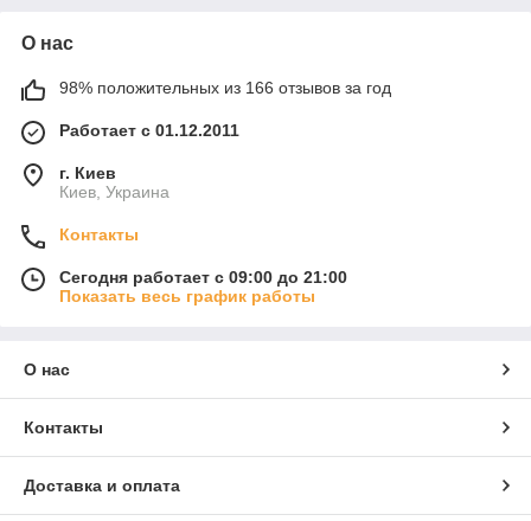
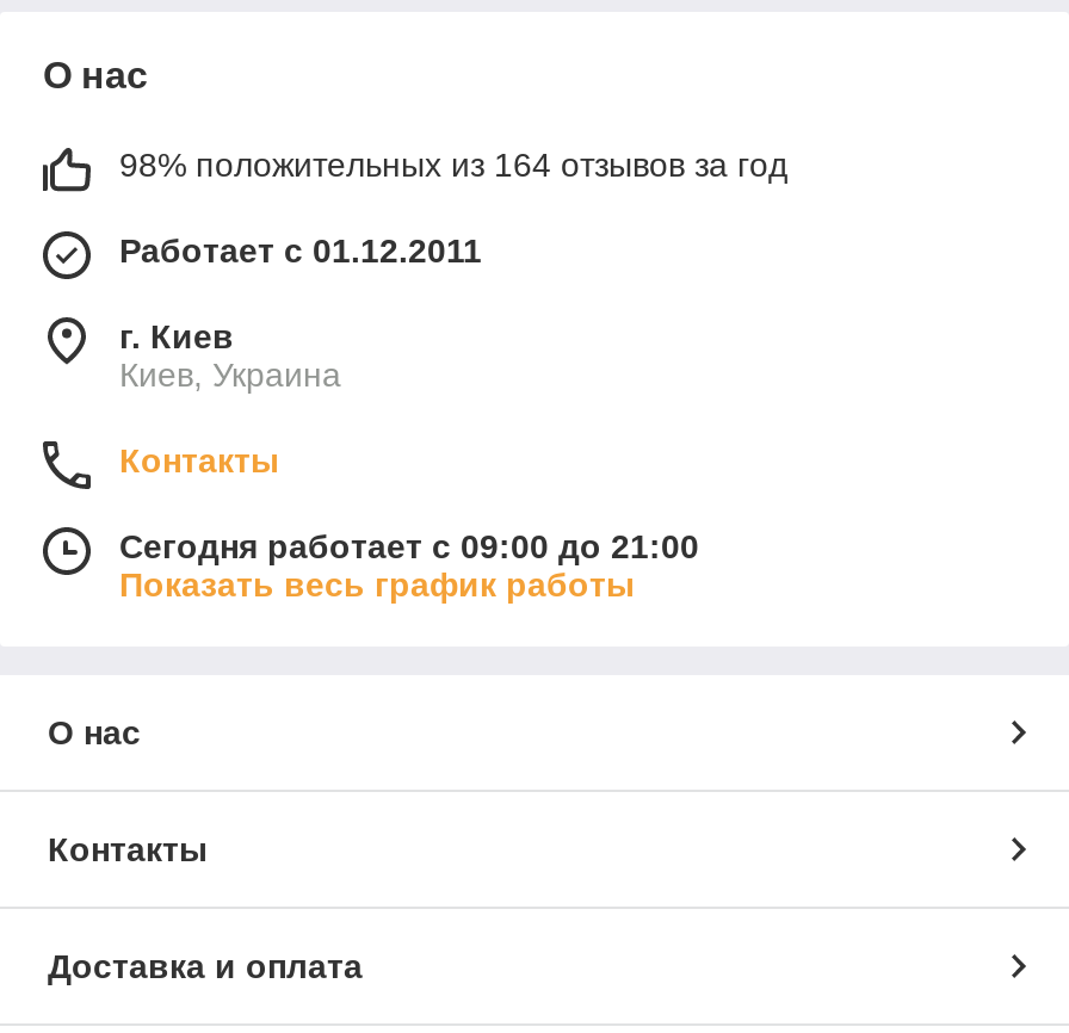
- 98% положительных из 166 отзывов за год
+ 98% положительных из 164 отзывов за год
